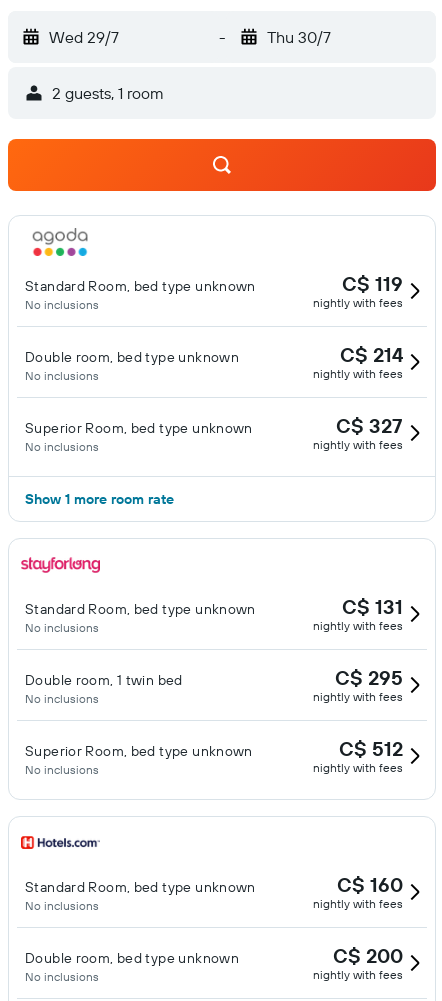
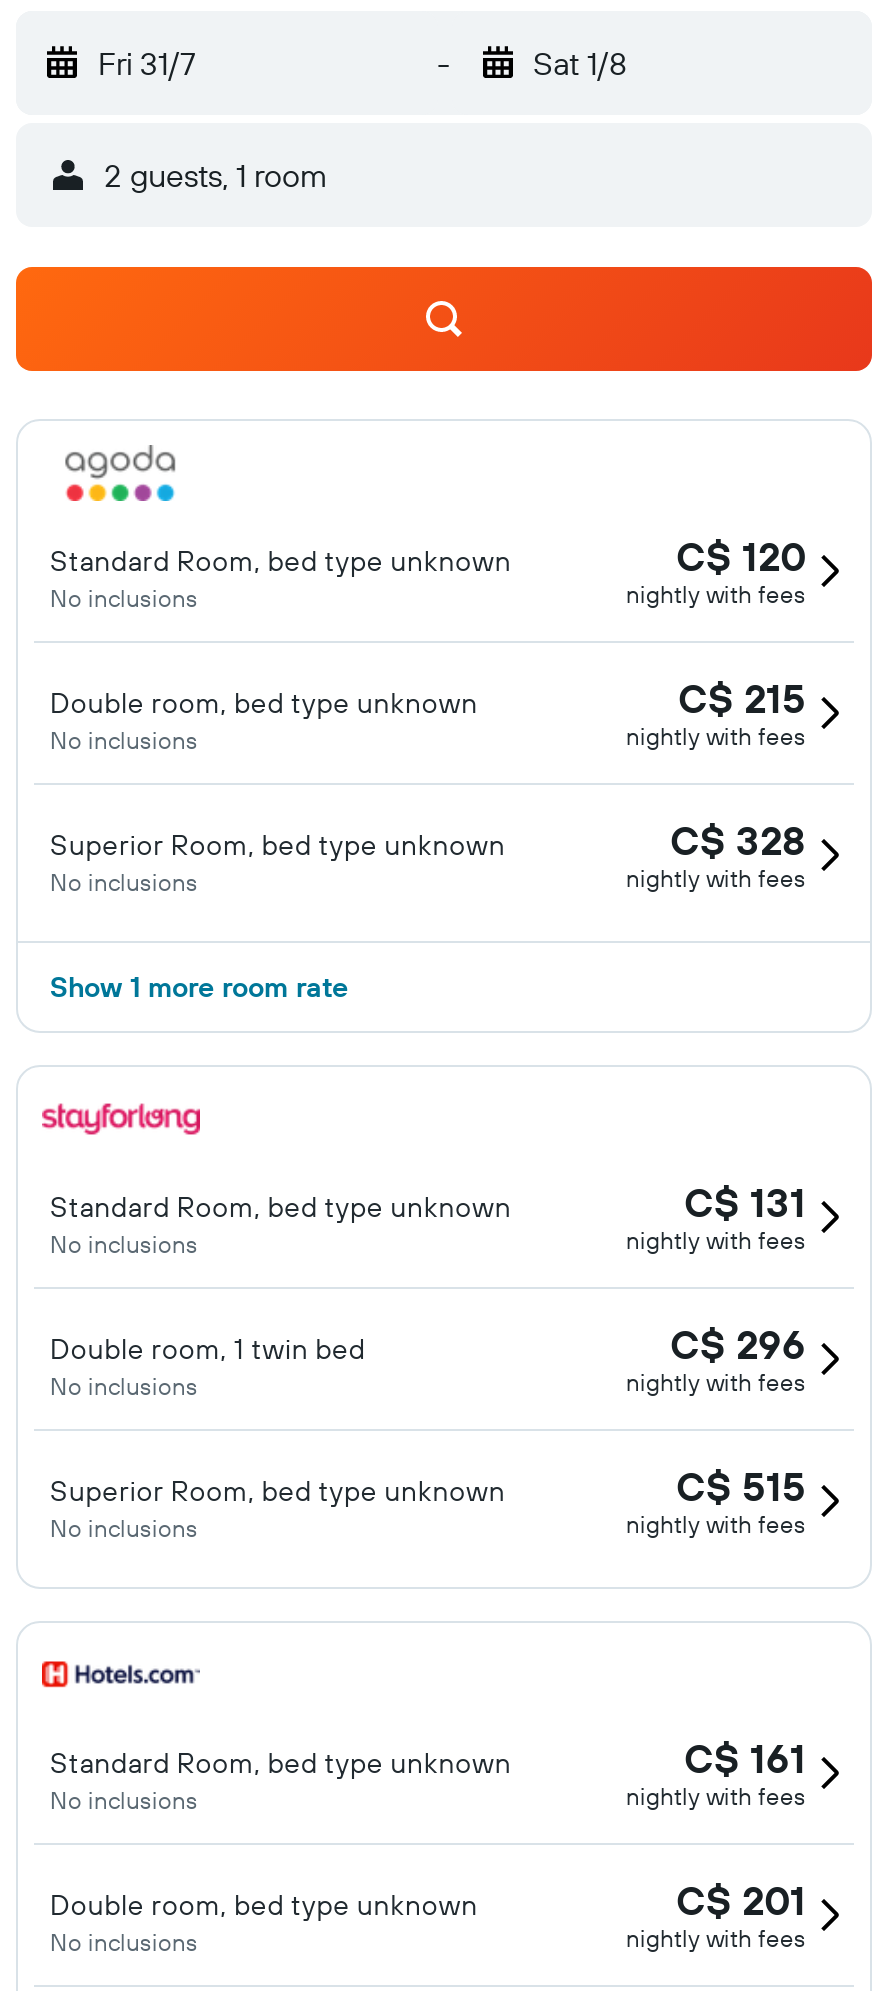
- Wed 29/7
+ Fri 31/7

- Thu 30/7
+ Sat 1/8

- C$ 119
+ C$ 120

- C$ 214
+ C$ 215

- C$ 327
+ C$ 328

- C$ 295
+ C$ 296

- C$ 512
+ C$ 515

- C$ 160
+ C$ 161

- C$ 200
+ C$ 201
